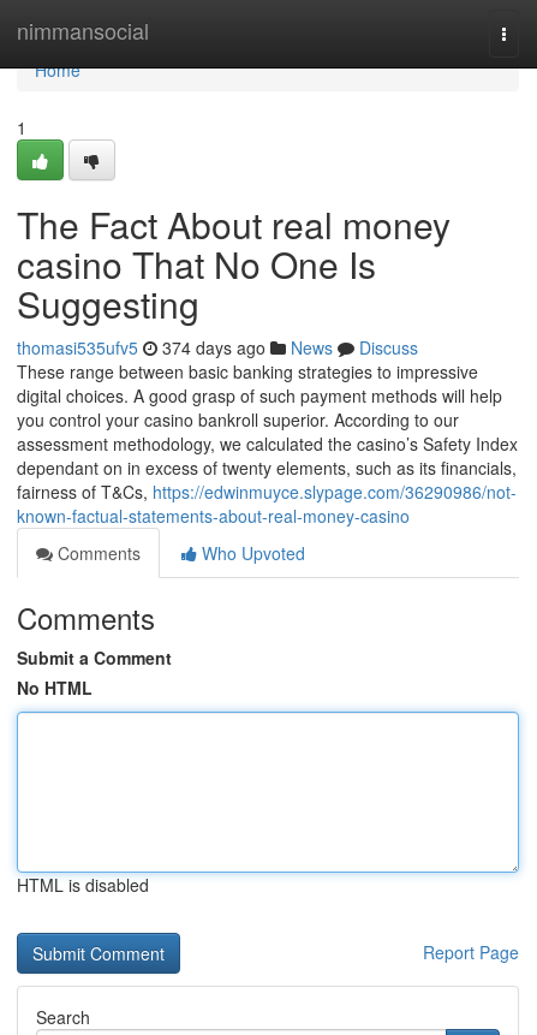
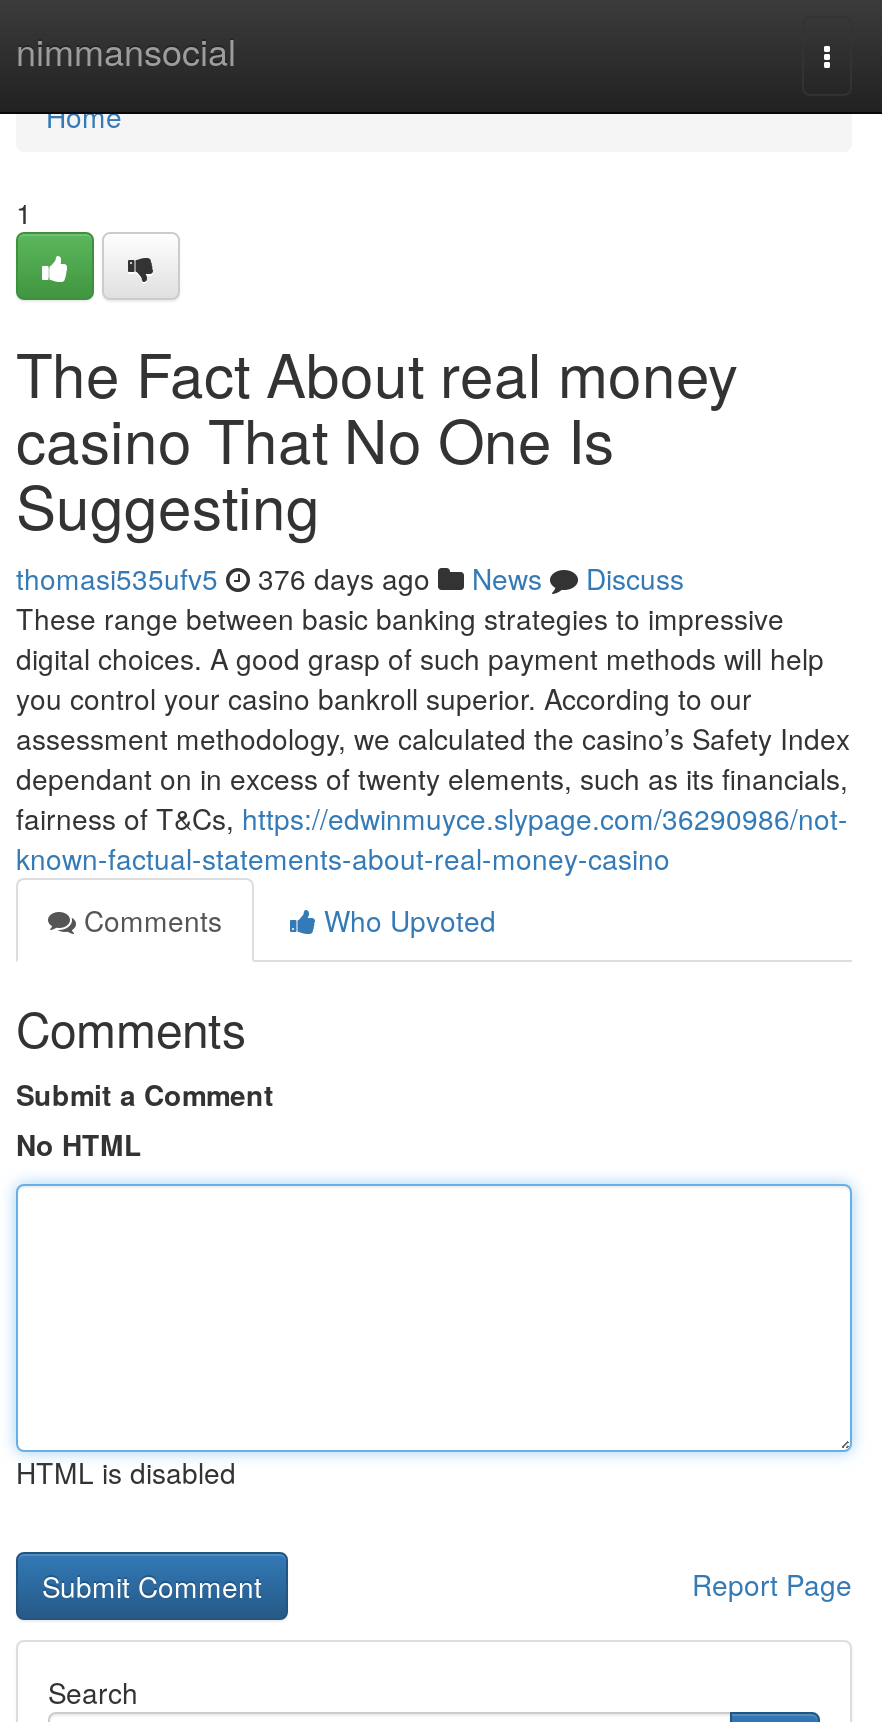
- thomasi535ufv5 374 days ago News Discuss
+ thomasi535ufv5 376 days ago News Discuss
